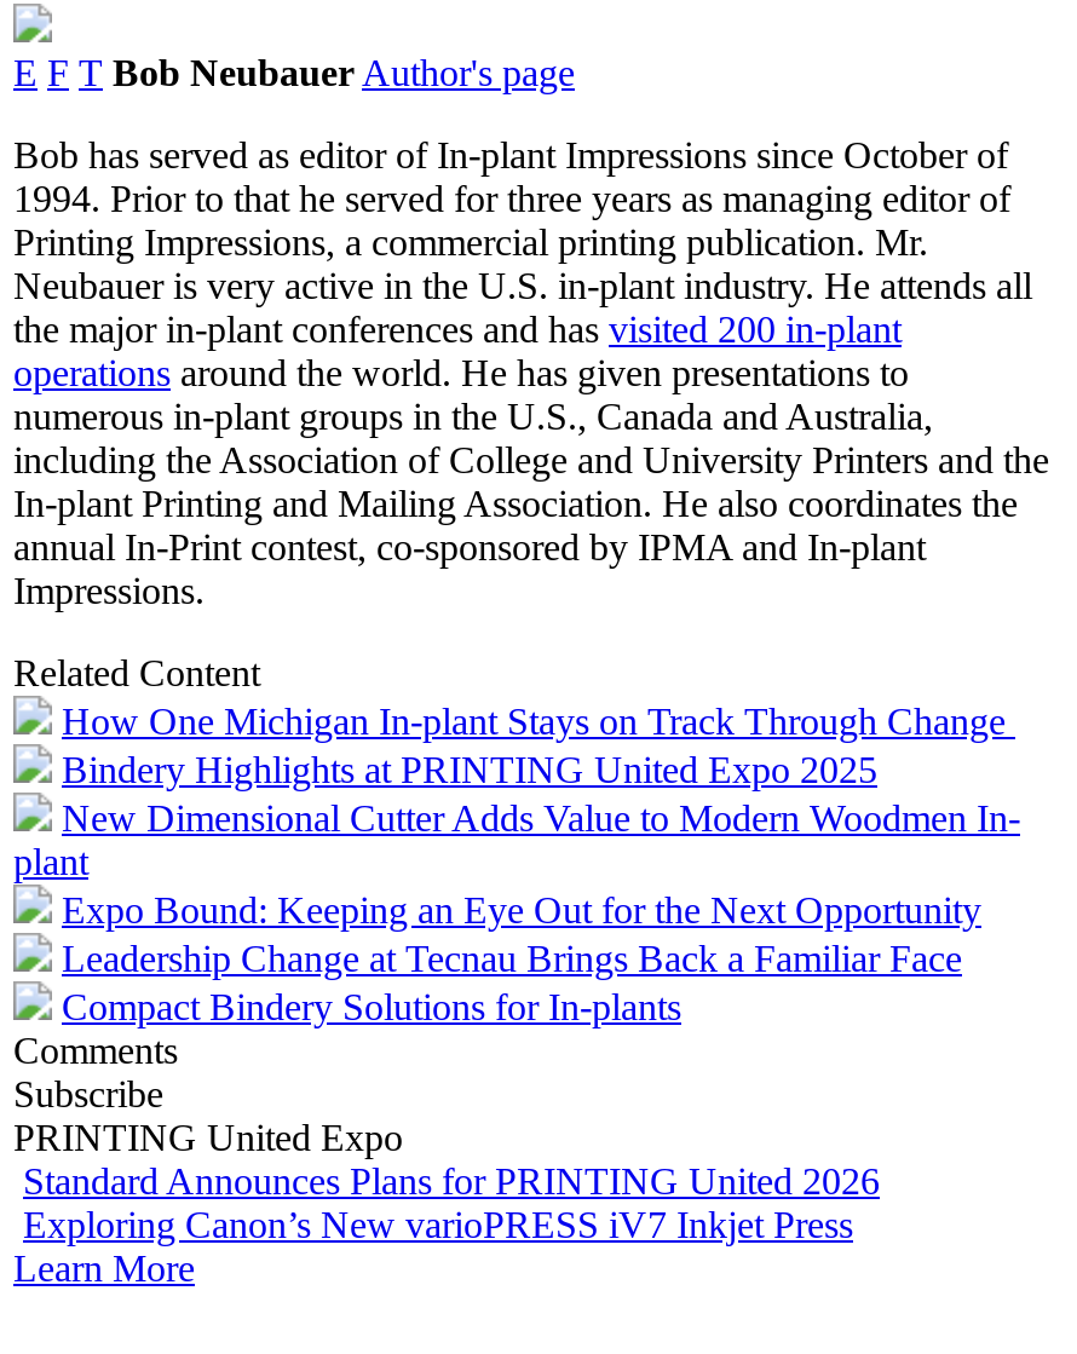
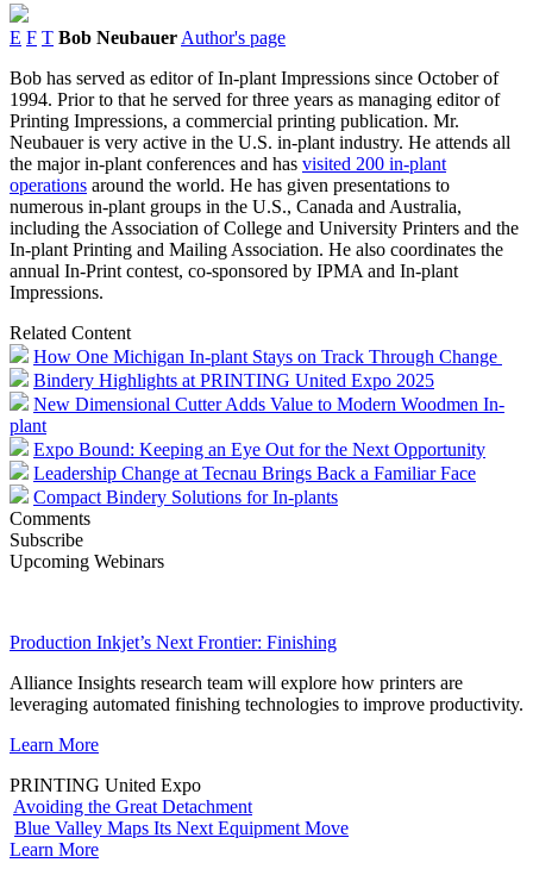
+ Upcoming Webinars

+ Production Inkjet’s Next Frontier: Finishing
+ Alliance Insights research team will explore how printers are
+ leveraging automated finishing technologies to improve productivity.
+ Learn More

- Standard Announces Plans for PRINTING United 2026
- Exploring Canon’s New varioPRESS iV7 Inkjet Press
+ Avoiding the Great Detachment
+ Blue Valley Maps Its Next Equipment Move
